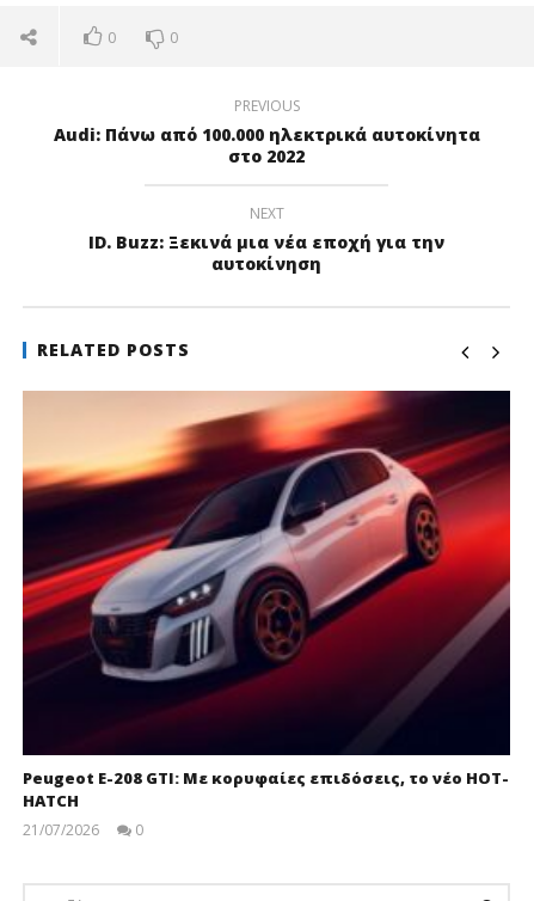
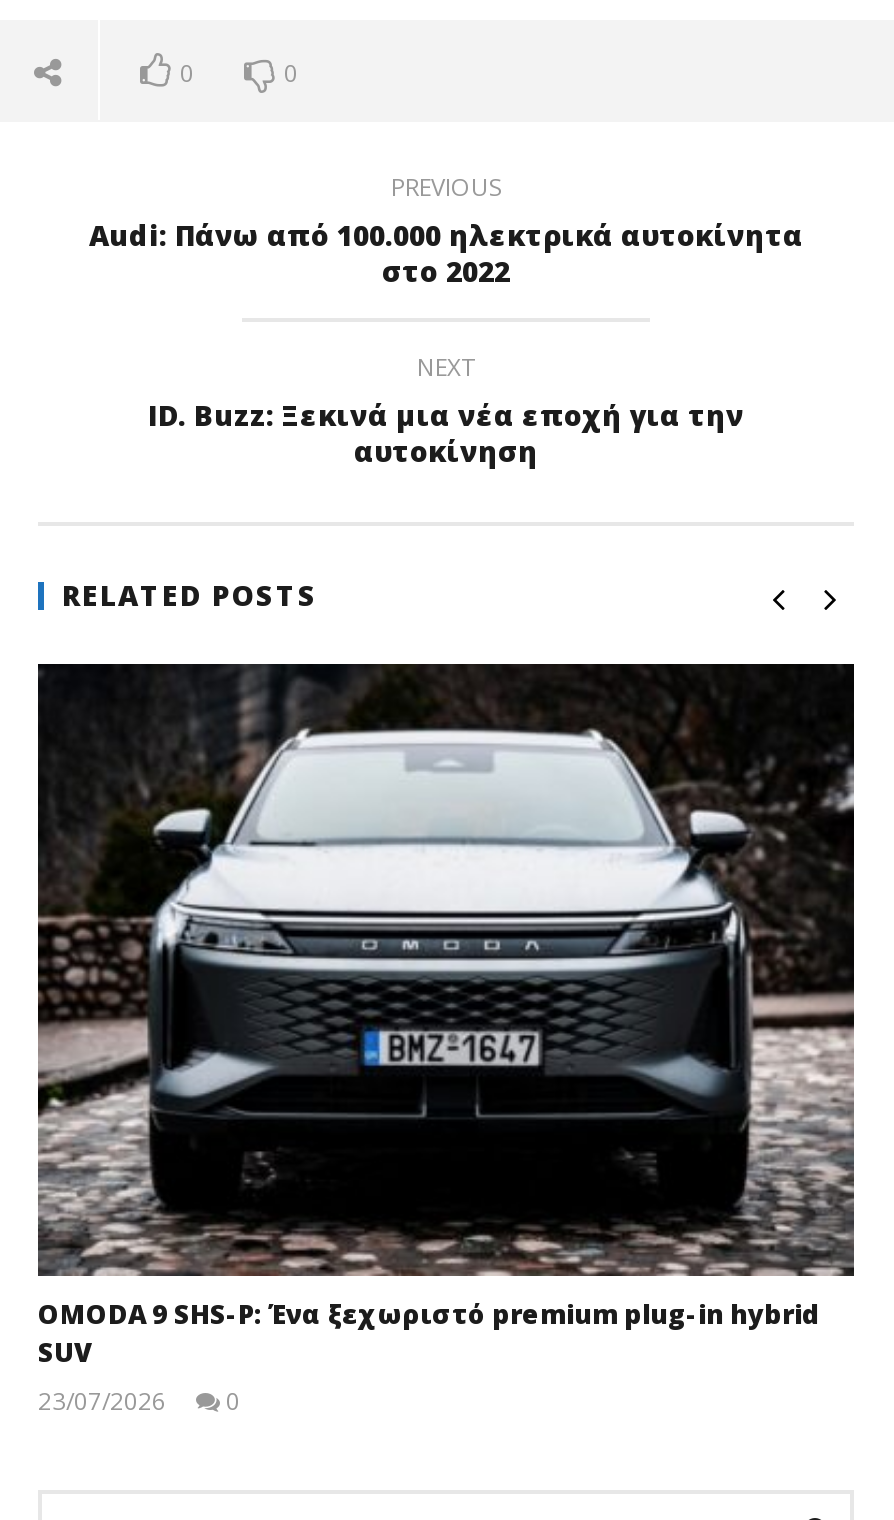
- [image]
- Peugeot E-208 GTI: Με κορυφαίες επιδόσεις, το νέο HOT-
- HATCH
- 21/07/2026
+ [image]
+ OMODA 9 SHS-P: Ένα ξεχωριστό premium plug-in hybrid
+ SUV
+ 23/07/2026
